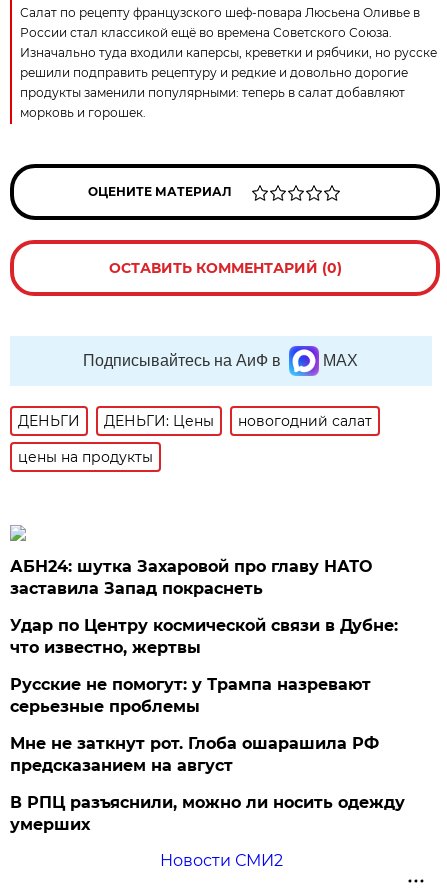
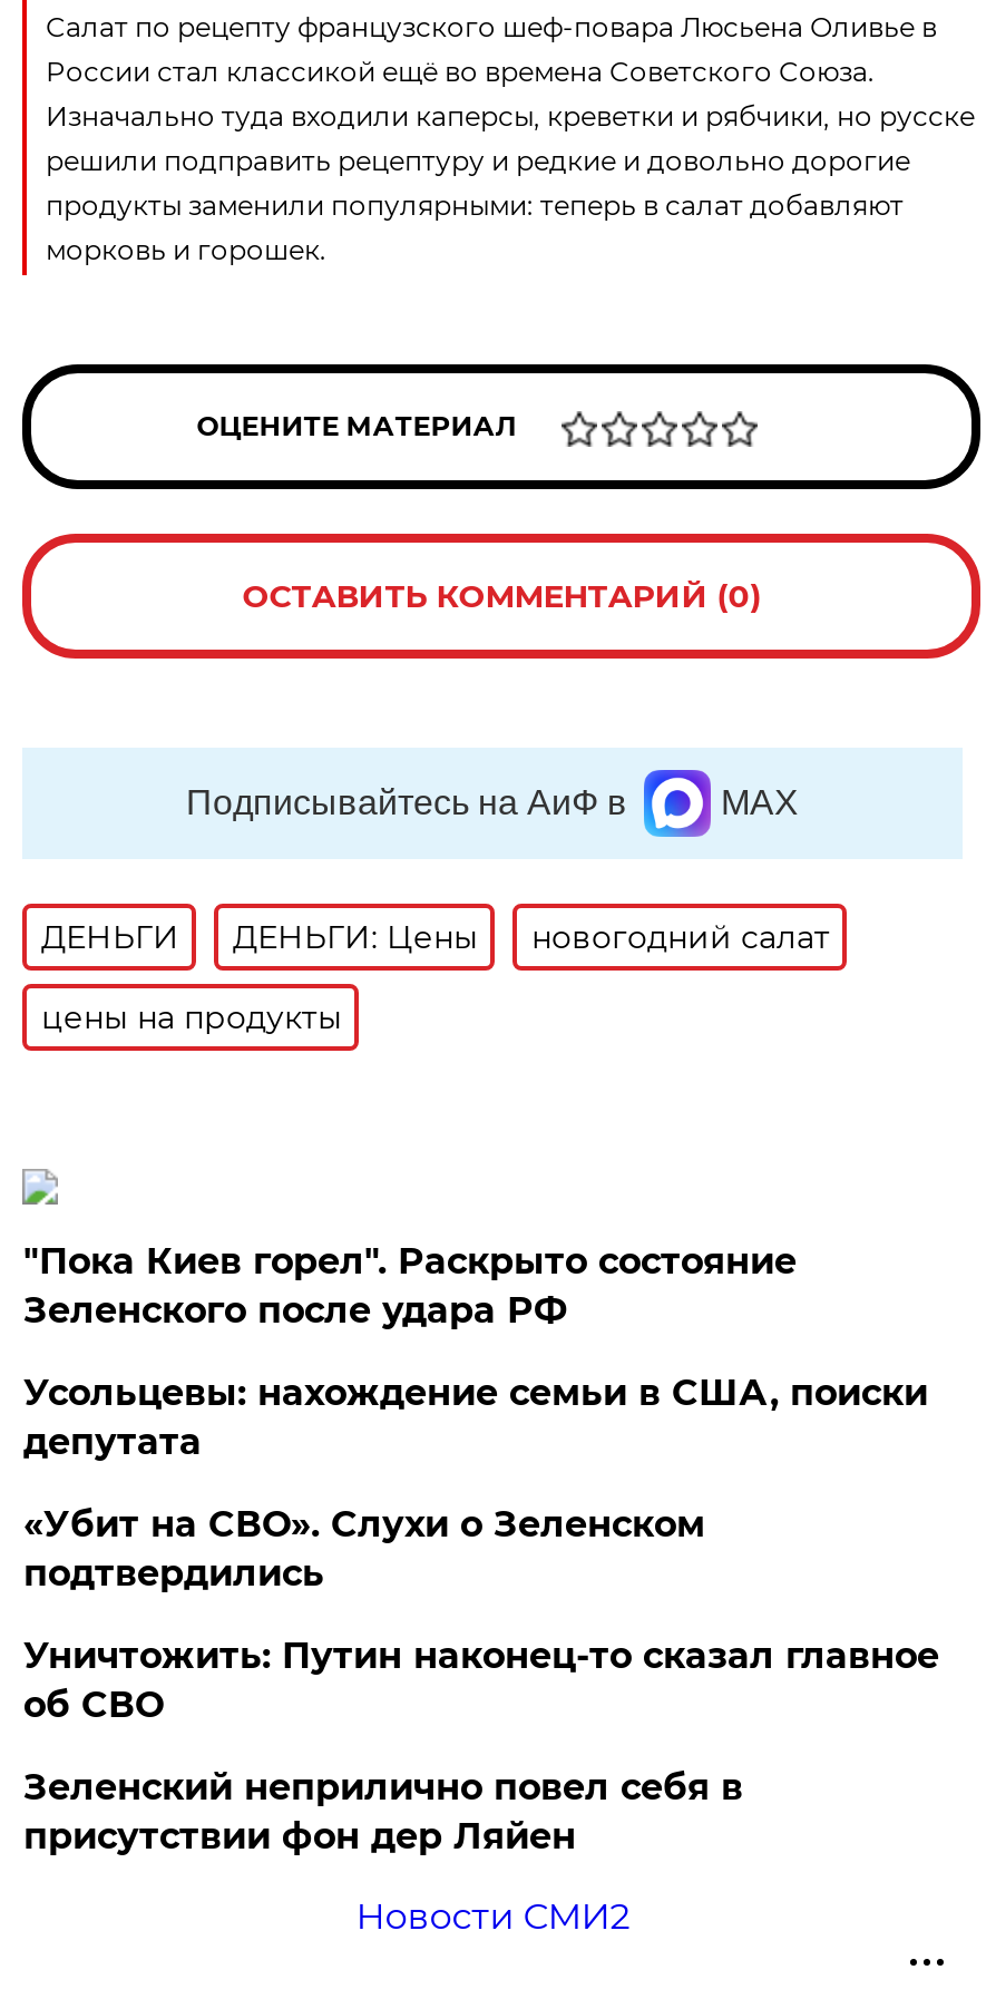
- АБН24: шутка Захаровой про главу НАТО
- заставила Запад покраснеть
+ "Пока Киев горел". Раскрыто состояние
+ Зеленского после удара РФ

- Удар по Центру космической связи в Дубне:
- что известно, жертвы
+ Усольцевы: нахождение семьи в США, поиски
+ депутата

- Русские не помогут: у Трампа назревают
- серьезные проблемы
+ «Убит на СВО». Слухи о Зеленском
+ подтвердились

- Мне не заткнут рот. Глоба ошарашила РФ
- предсказанием на август
+ Уничтожить: Путин наконец-то сказал главное
+ об СВО

- В РПЦ разъяснили, можно ли носить одежду
- умерших
+ Зеленский неприлично повел cебя в
+ присутствии фон дер Ляйен
